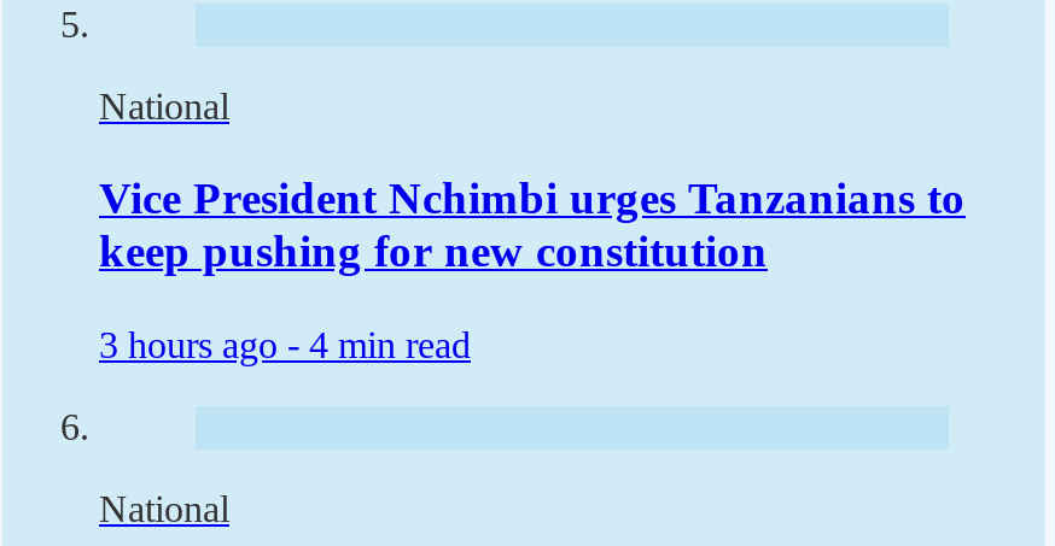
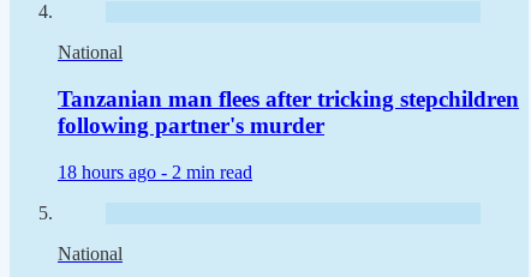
- Vice President Nchimbi urges Tanzanians to
- keep pushing for new constitution
+ Tanzanian man flees after tricking stepchildren
+ following partner's murder

- 3 hours ago - 4 min read
+ 18 hours ago - 2 min read
